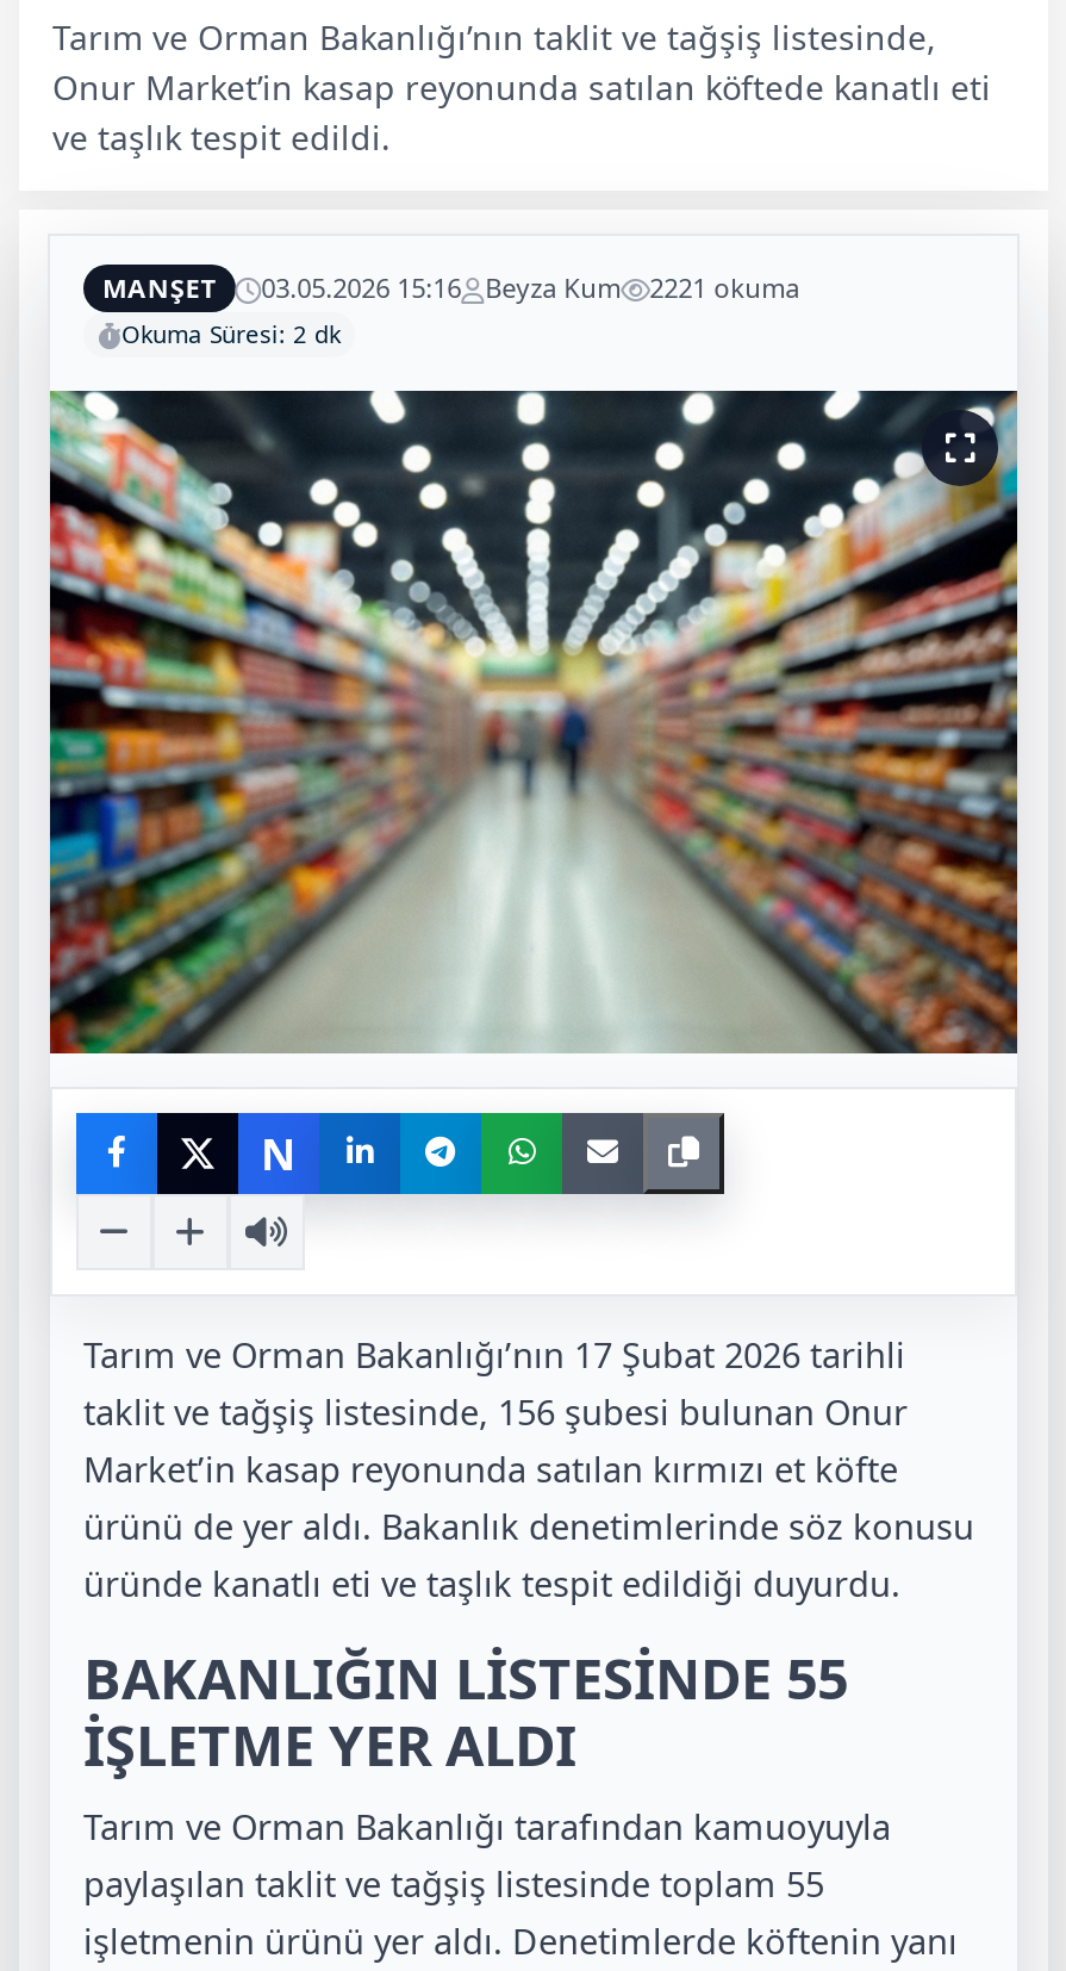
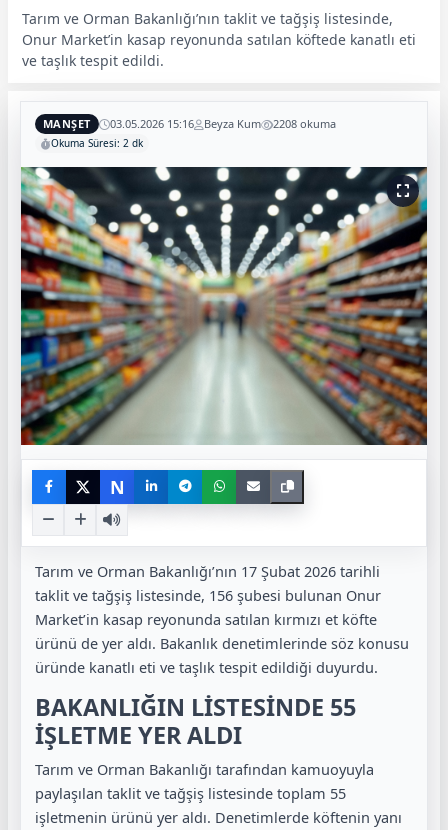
- MANŞET 03.05.2026 15:16 Beyza Kum 2221 okuma
+ MANŞET 03.05.2026 15:16 Beyza Kum 2208 okuma
